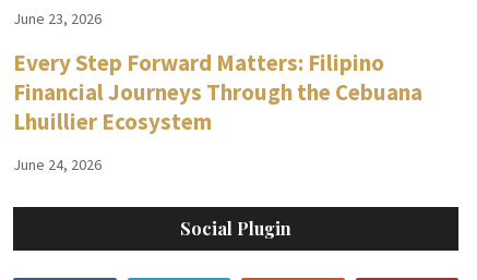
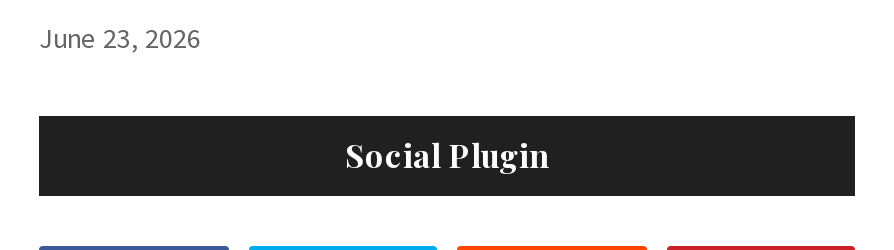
- Every Step Forward Matters: Filipino
- Financial Journeys Through the Cebuana
- Lhuillier Ecosystem
- June 24, 2026
